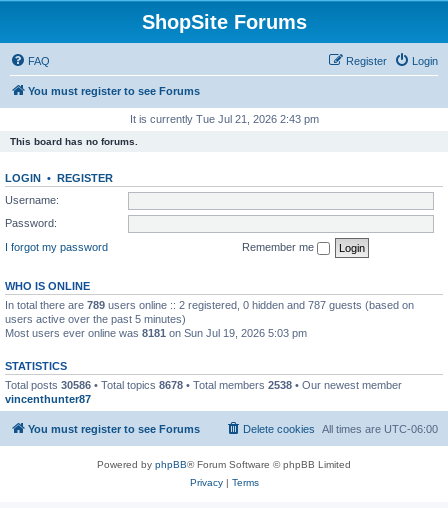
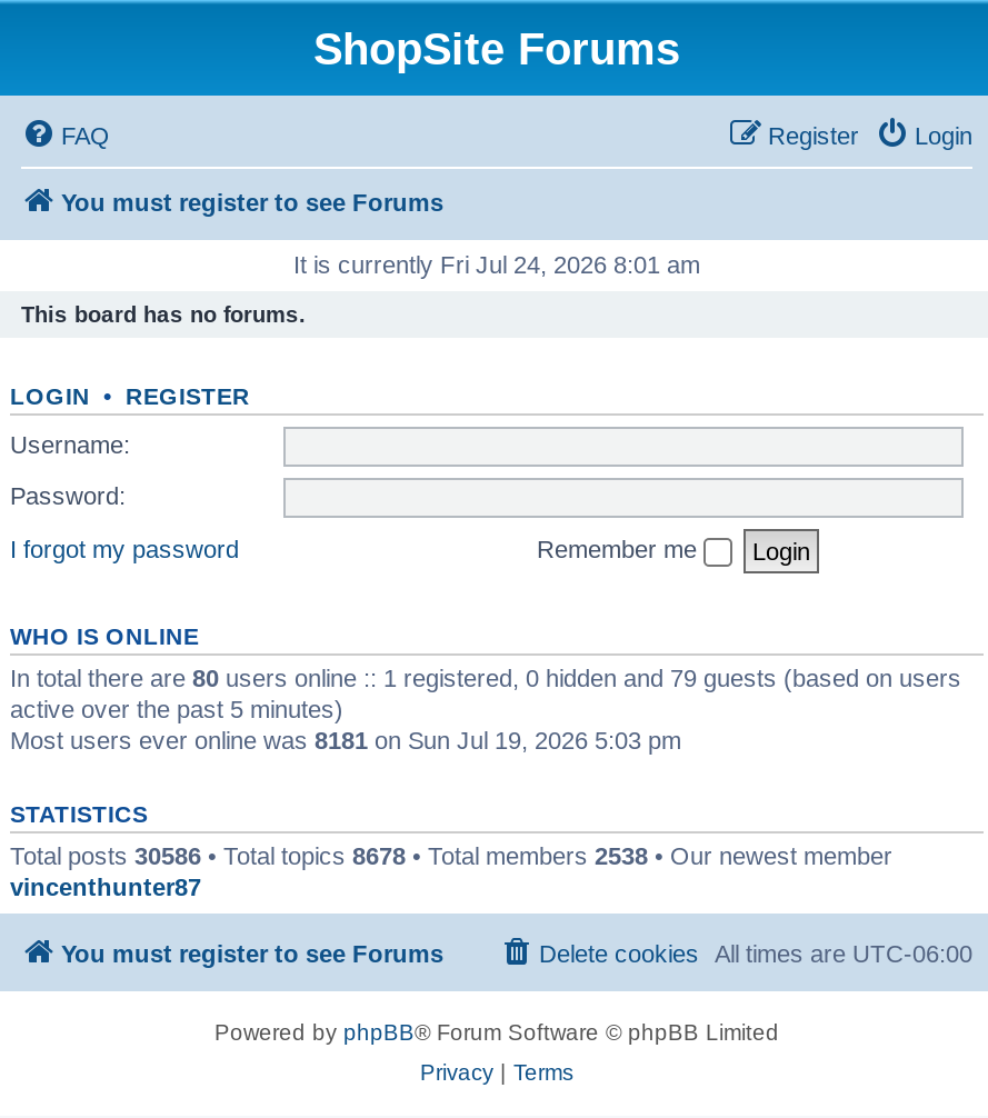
- It is currently Tue Jul 21, 2026 2:43 pm
+ It is currently Fri Jul 24, 2026 8:01 am

- In total there are 789 users online :: 2 registered, 0 hidden and 787 guests (based on
- users active over the past 5 minutes)
+ In total there are 80 users online :: 1 registered, 0 hidden and 79 guests (based on users
+ active over the past 5 minutes)
